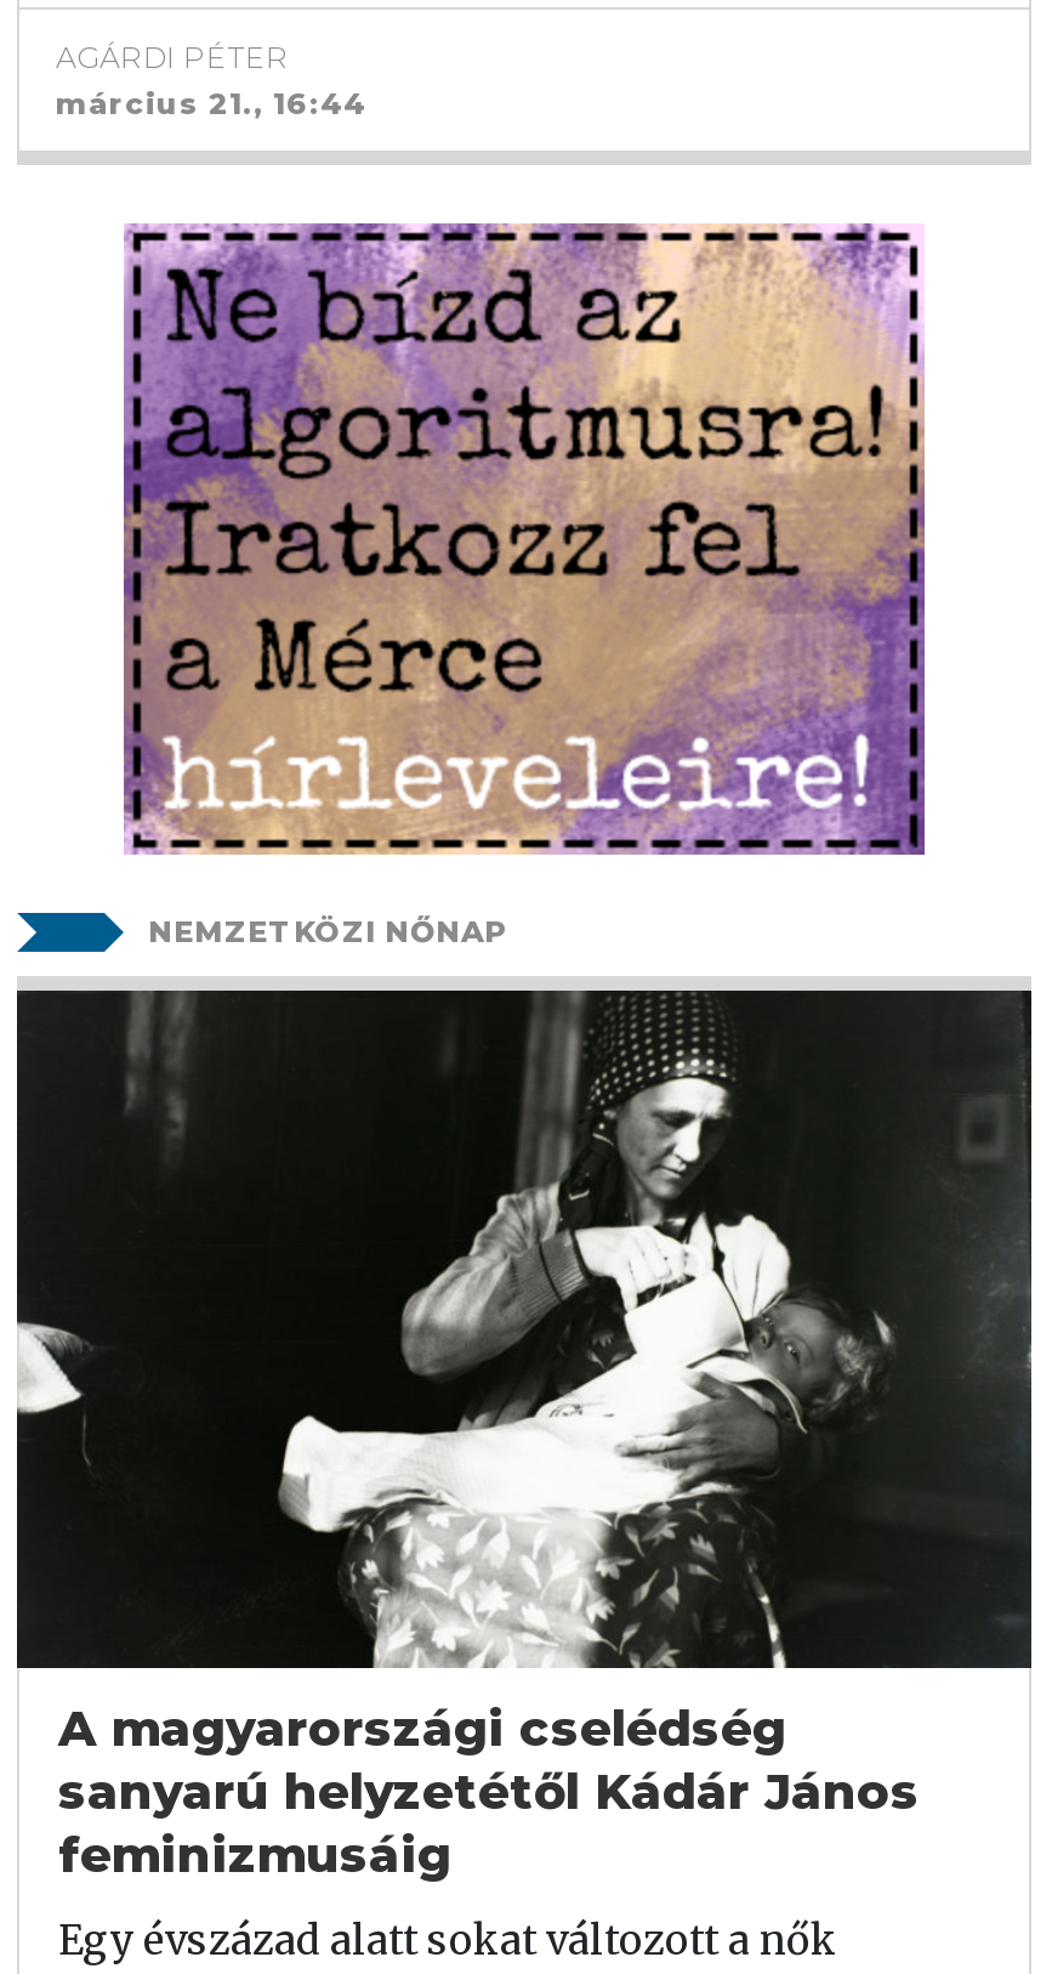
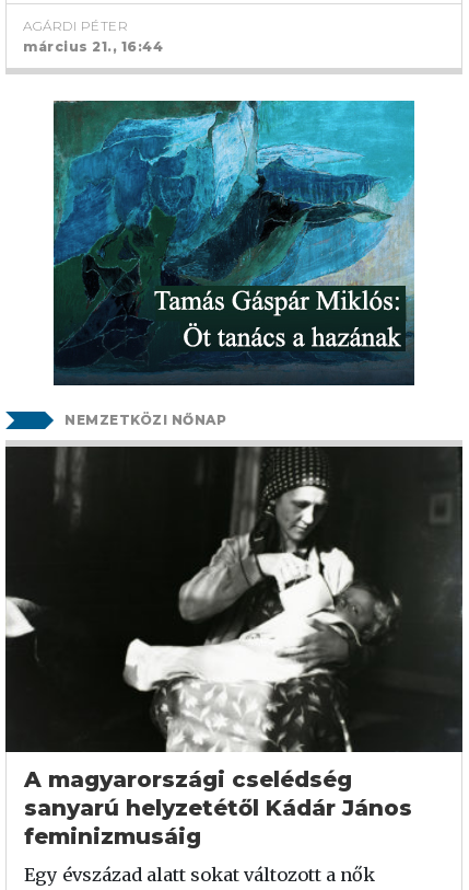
- [image]
+ [image]
